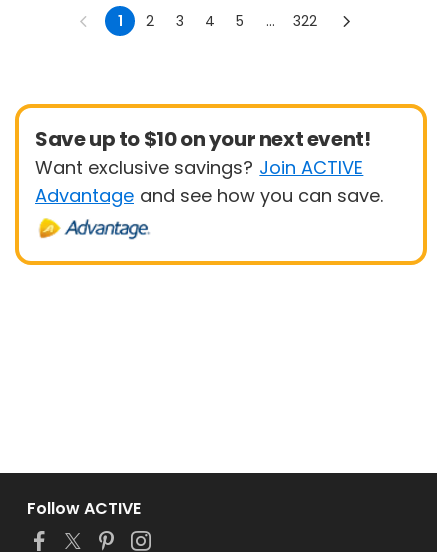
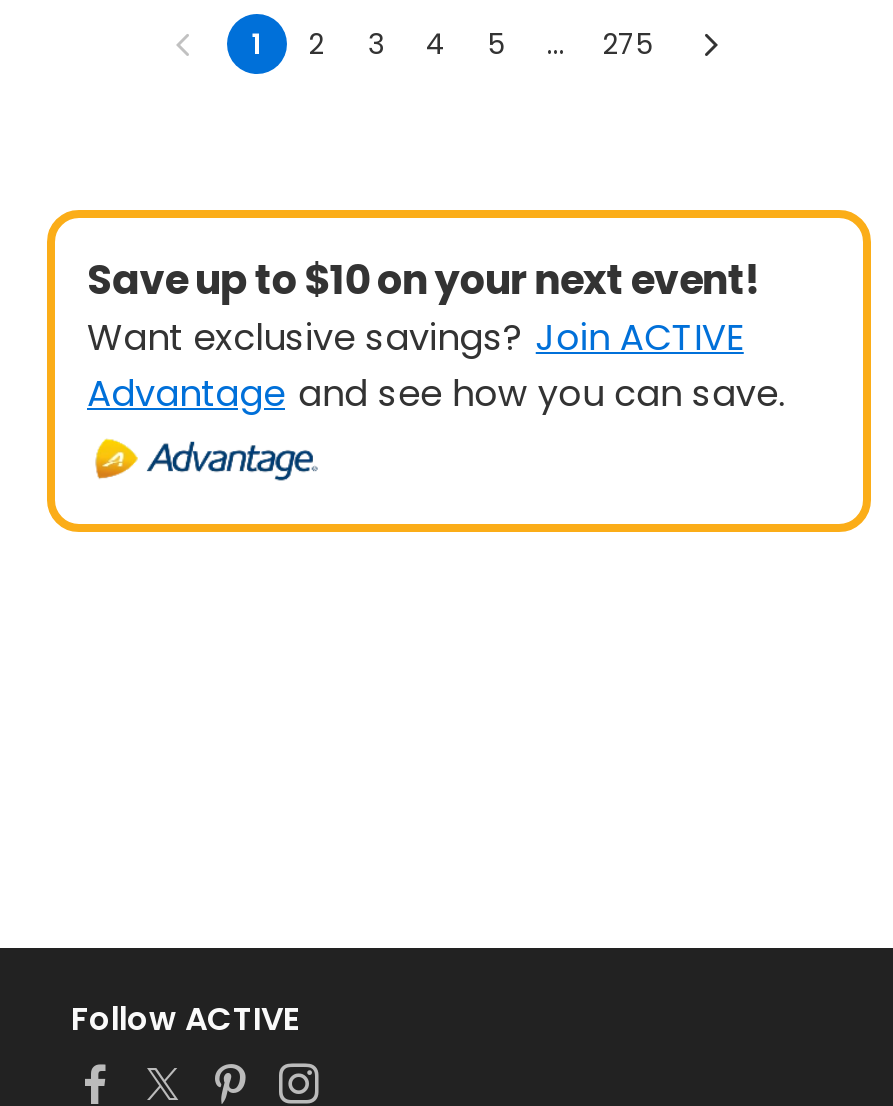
- 322
+ 275
